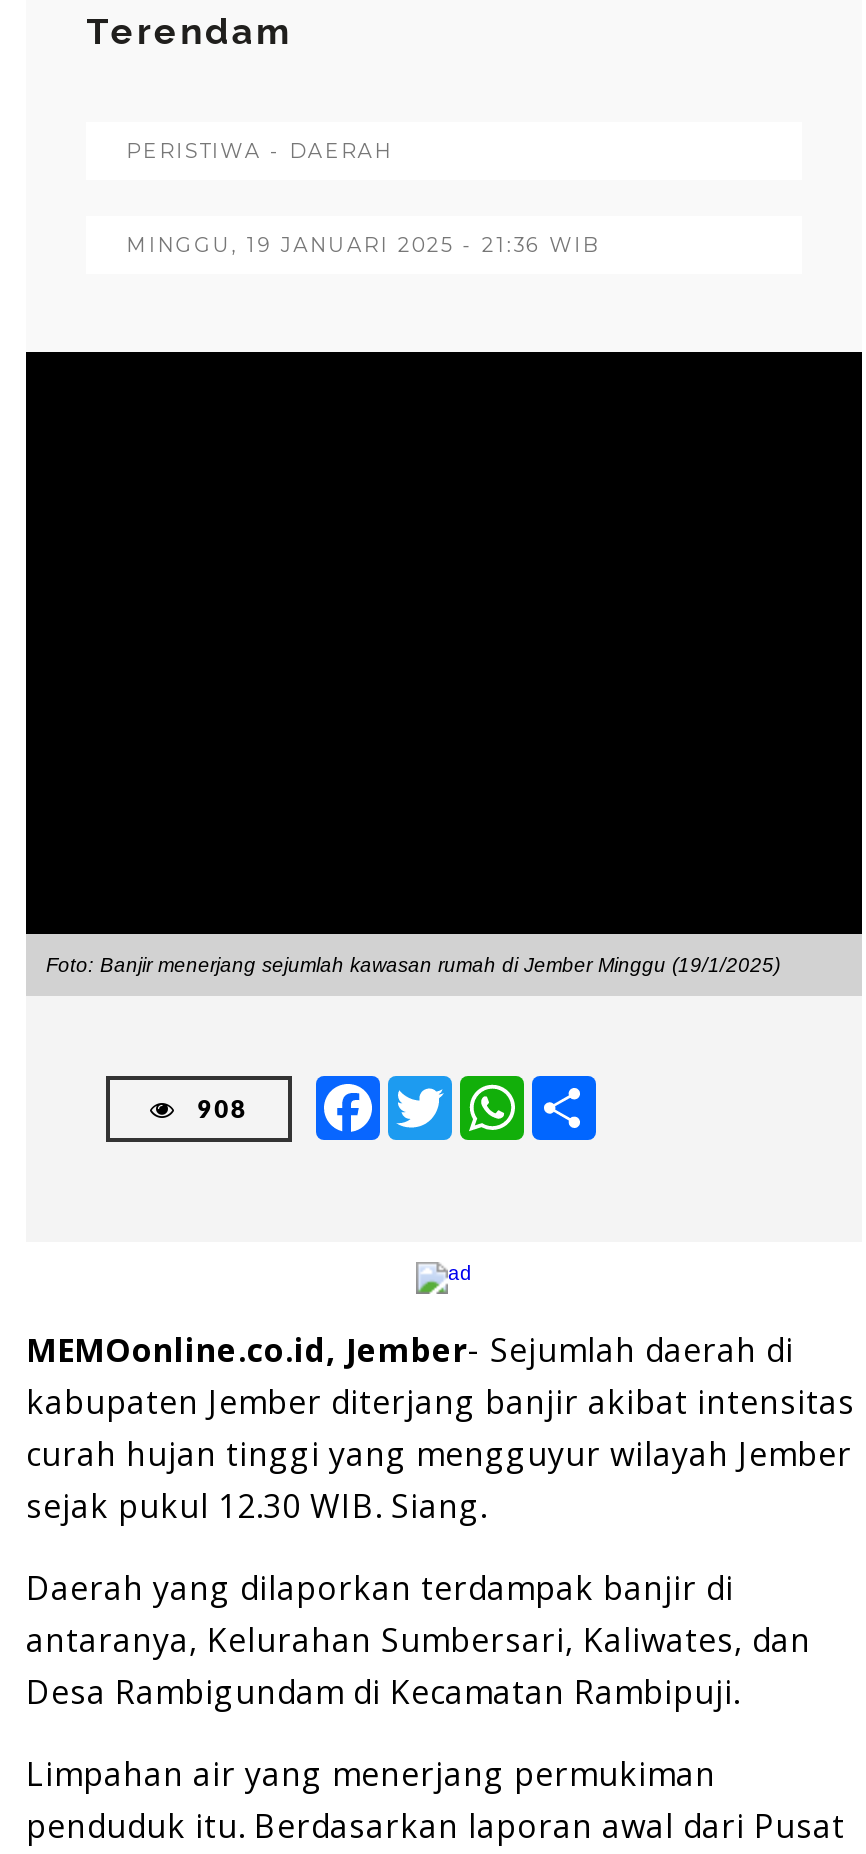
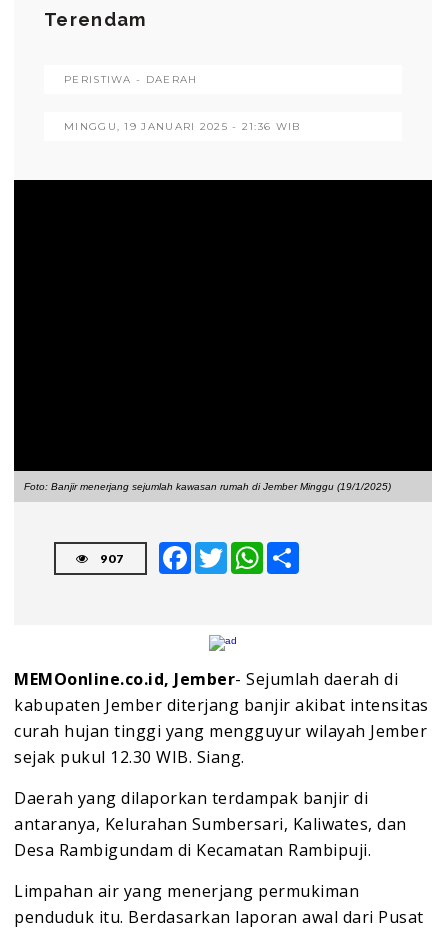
- 908
+ 907
